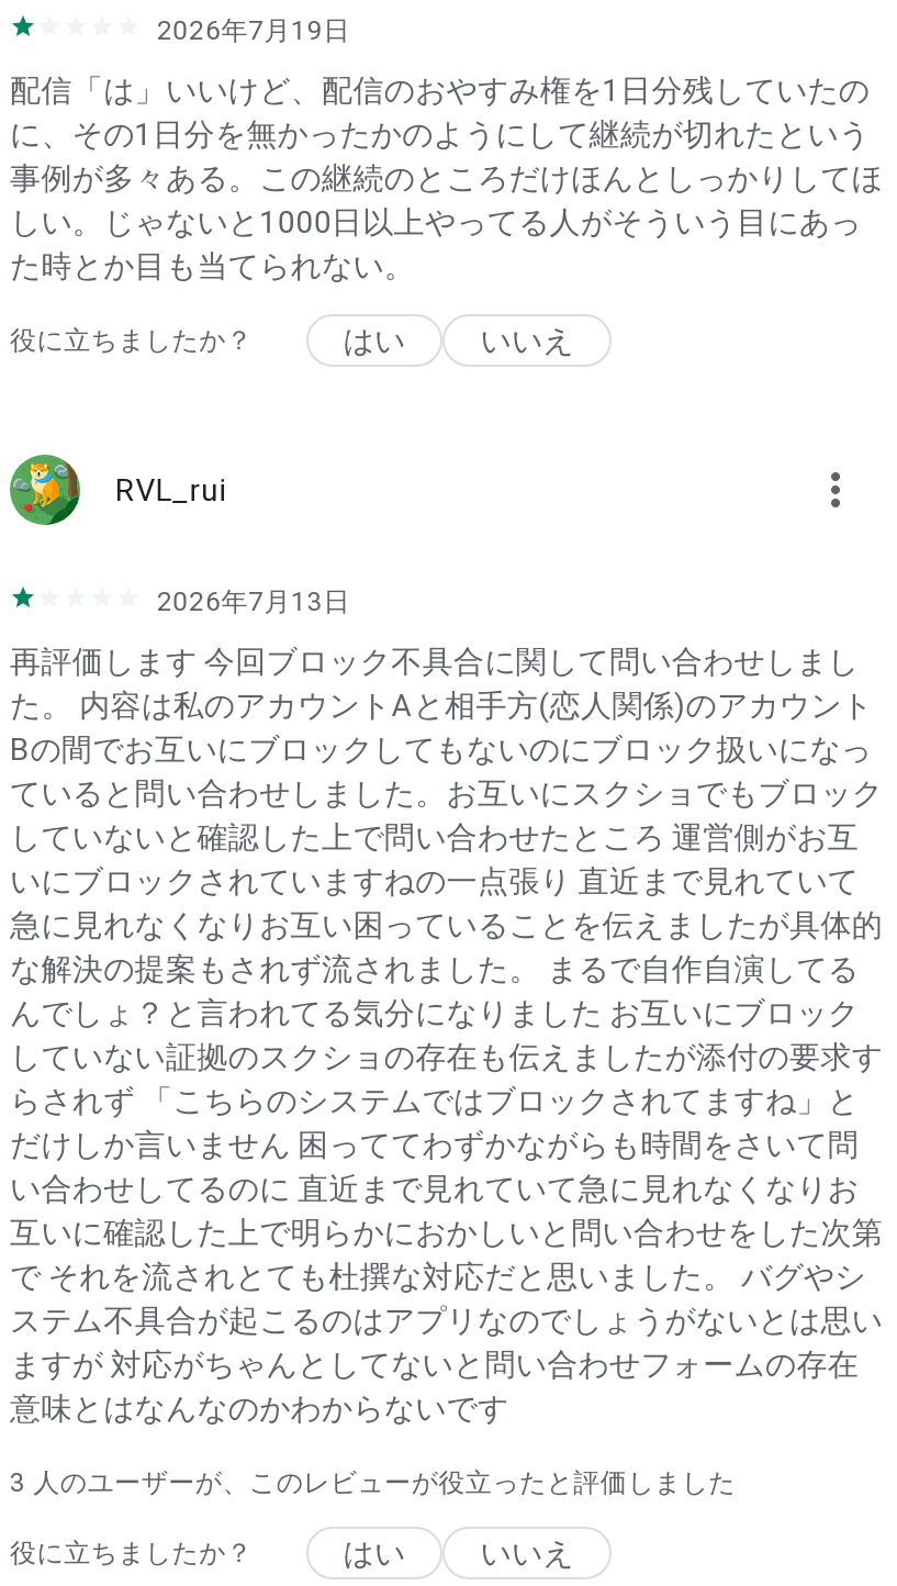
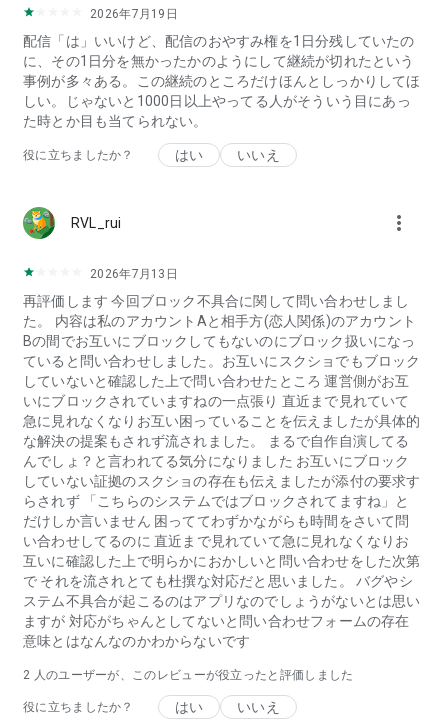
- 3人のユーザーが、このレビューが役立ったと評価しました
+ 2人のユーザーが、このレビューが役立ったと評価しました
